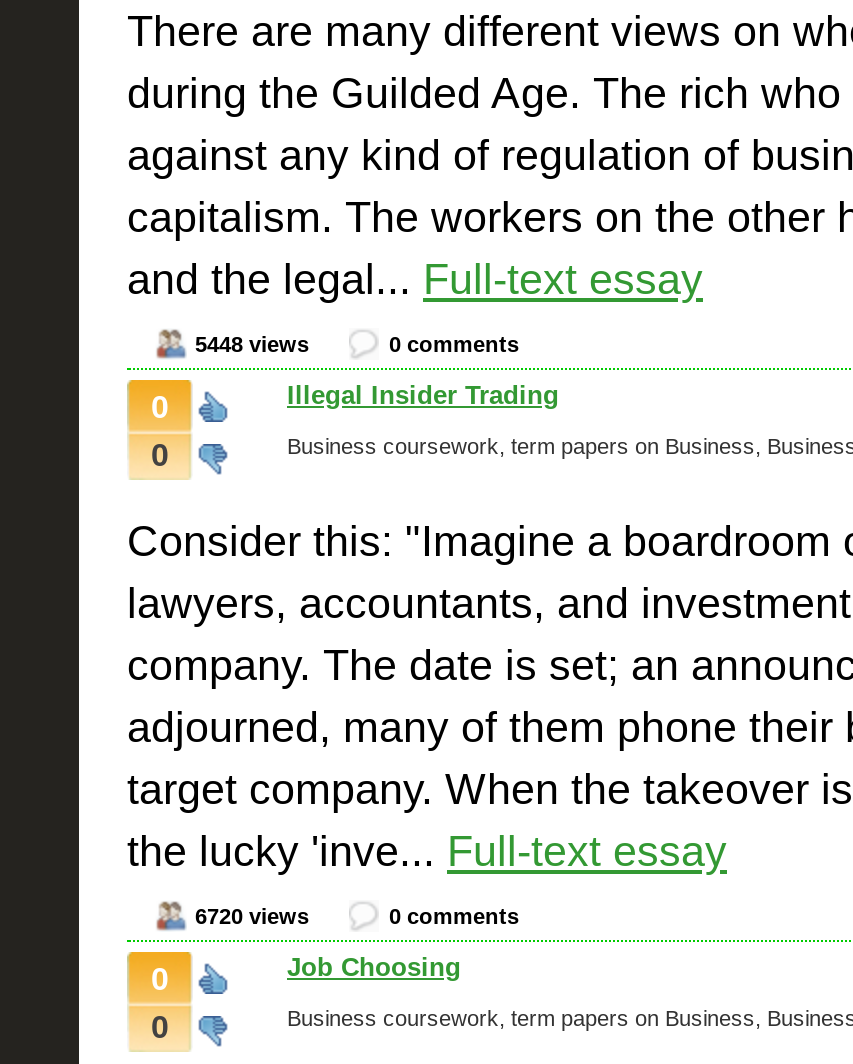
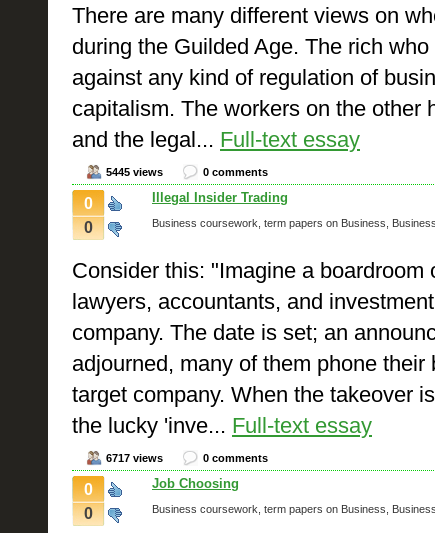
- 5448 views
+ 5445 views

- 6720 views
+ 6717 views
